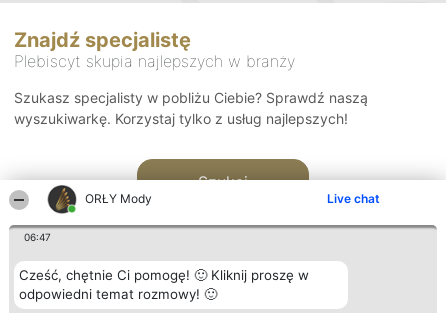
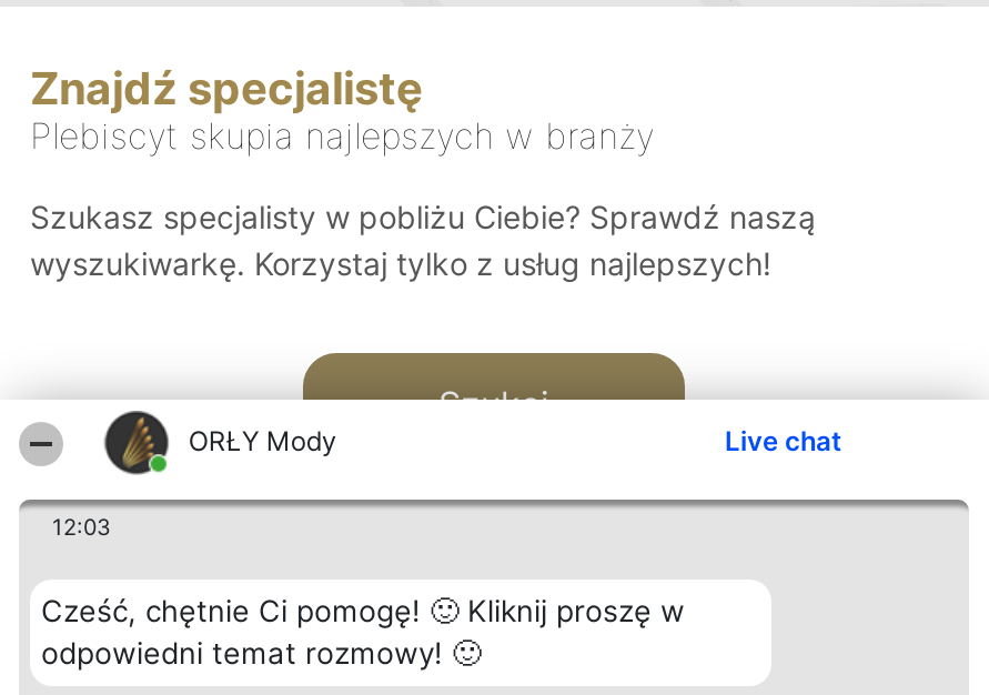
- 06:47
+ 12:03
